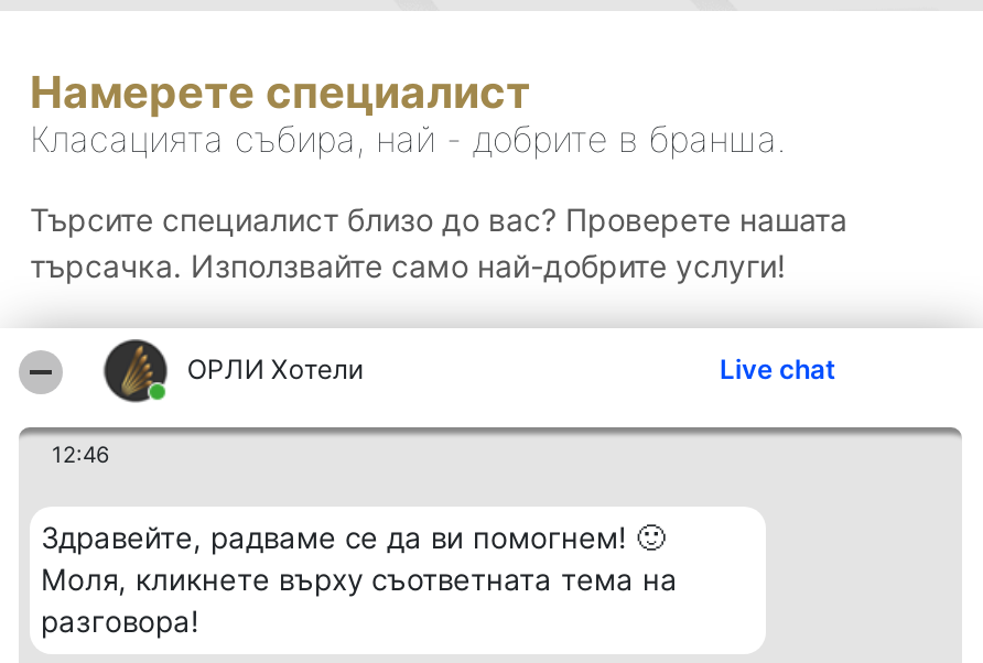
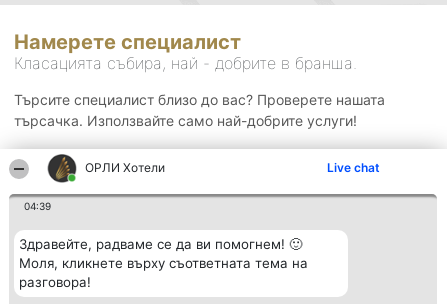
- 12:46
+ 04:39
